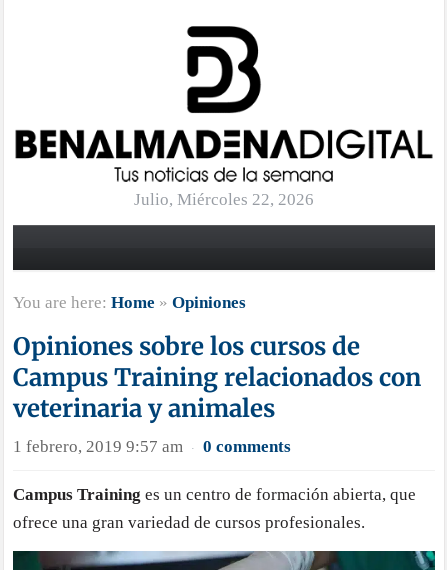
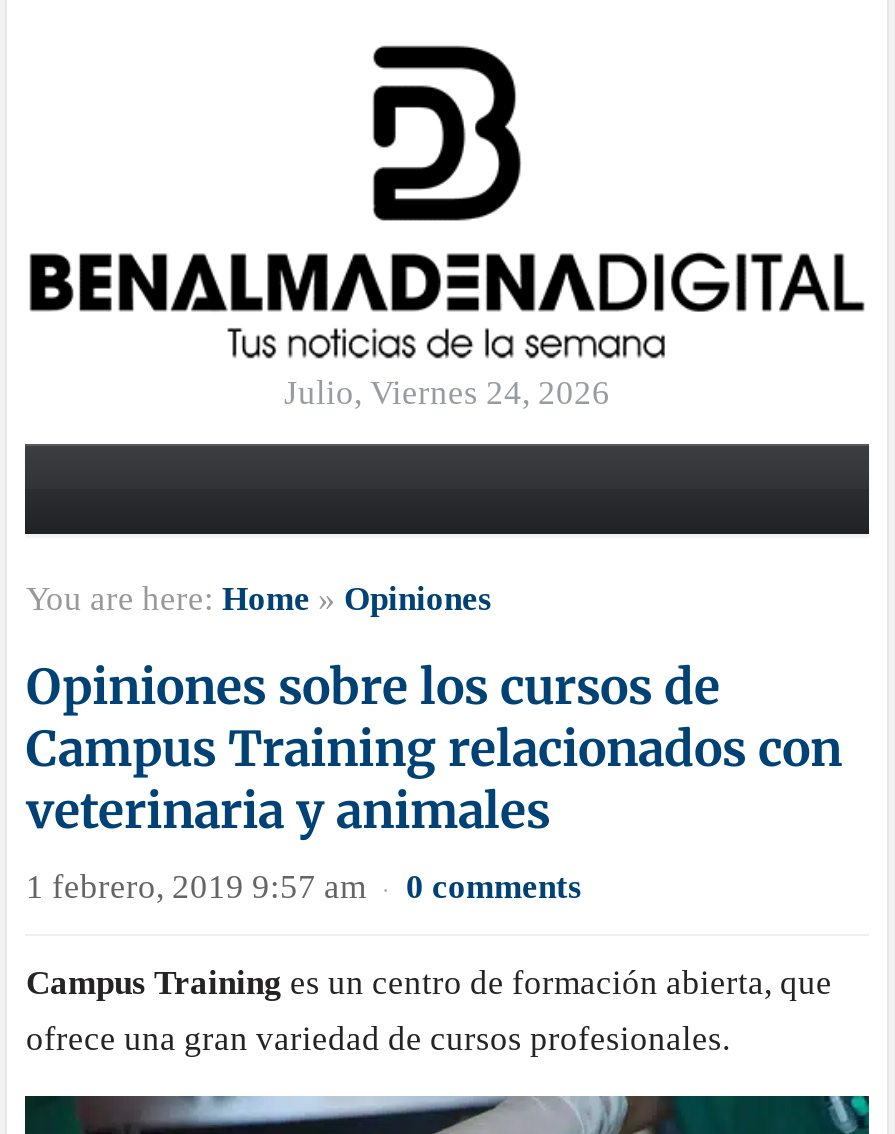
- Julio, Miércoles 22, 2026
+ Julio, Viernes 24, 2026
